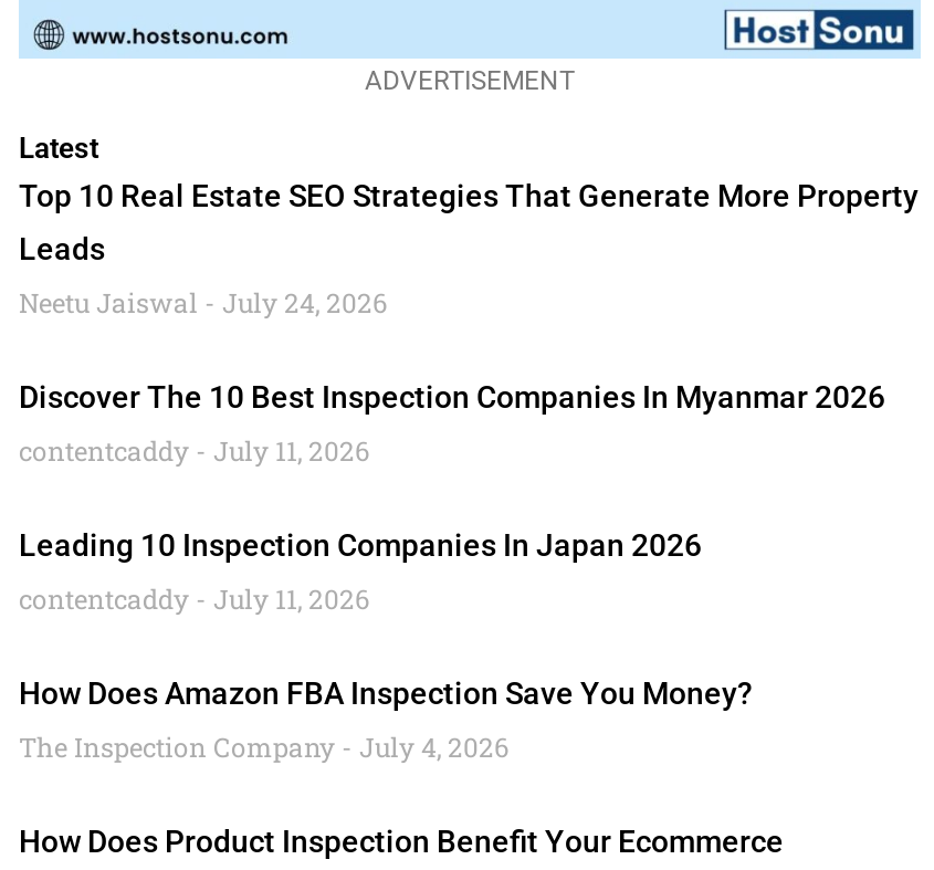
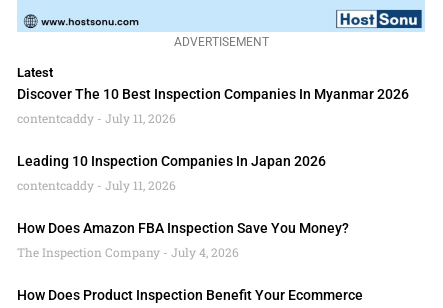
- Top 10 Real Estate SEO Strategies That Generate More Property
- Leads
- Neetu Jaiswal July 24, 2026
